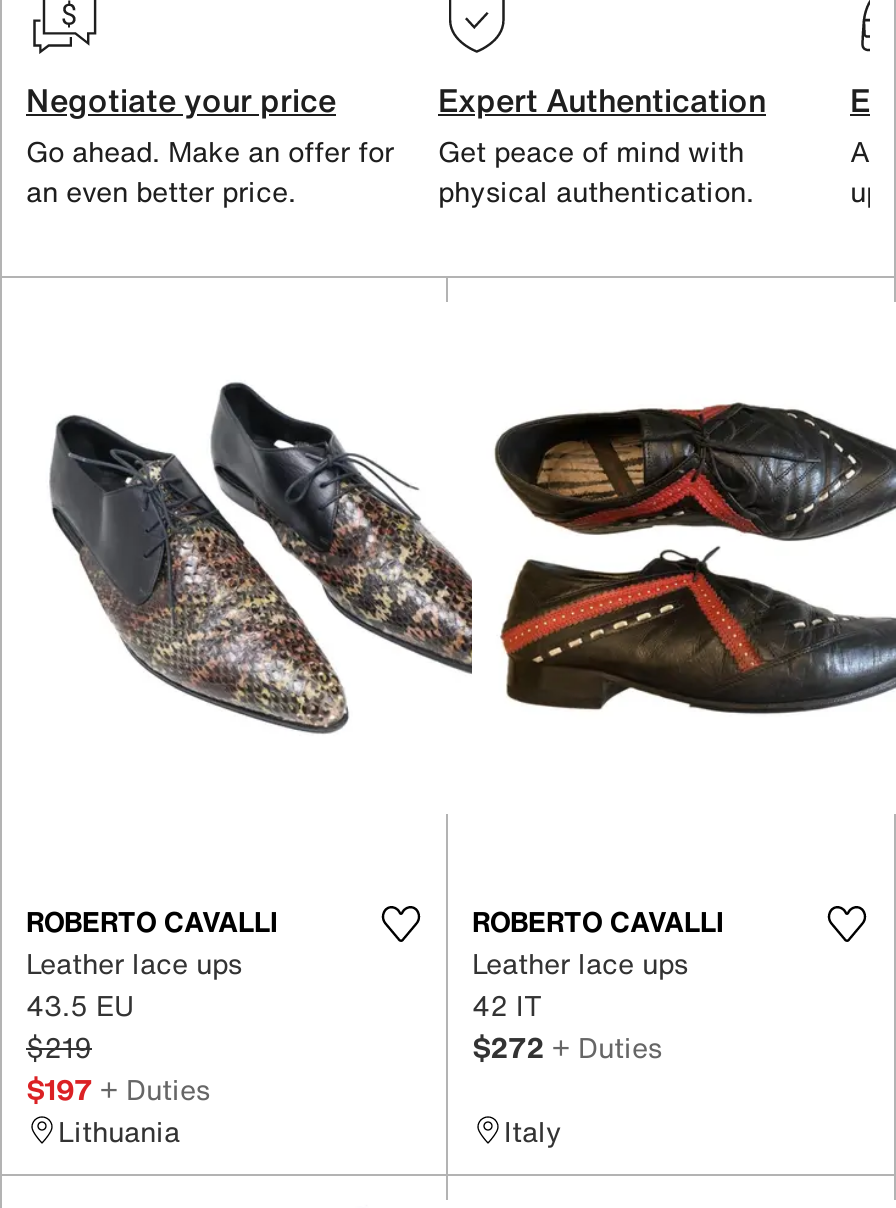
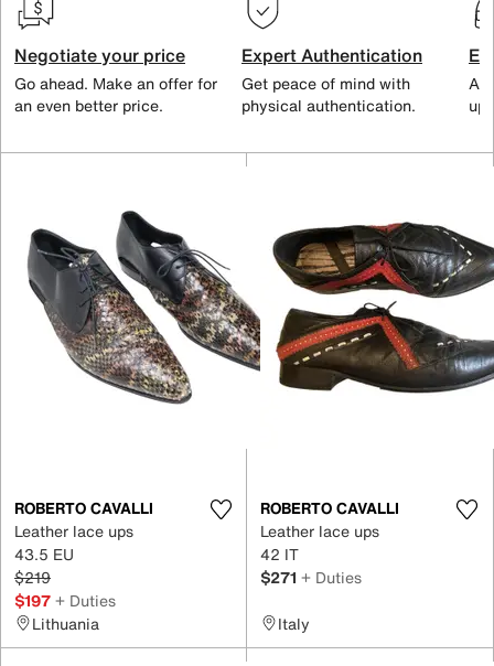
- $272 + Duties
+ $271 + Duties
